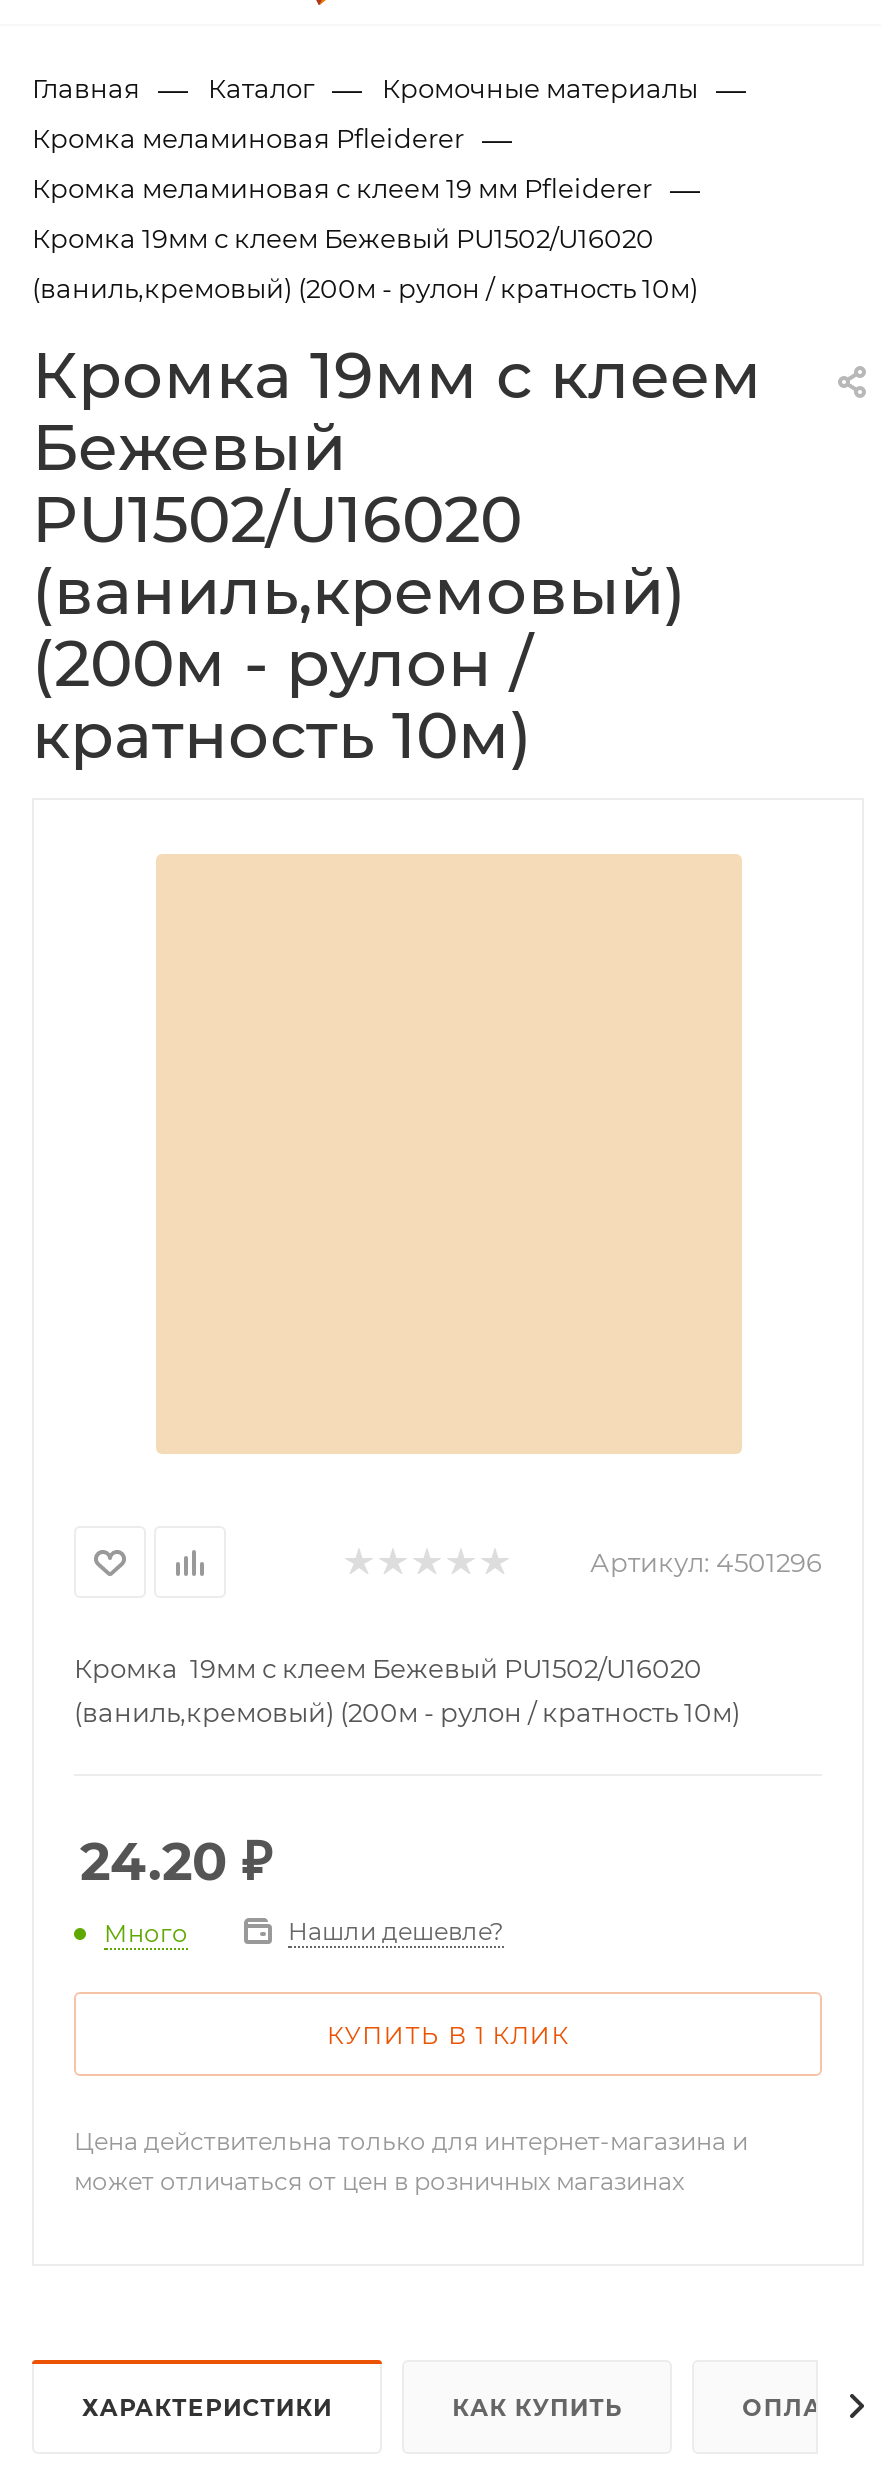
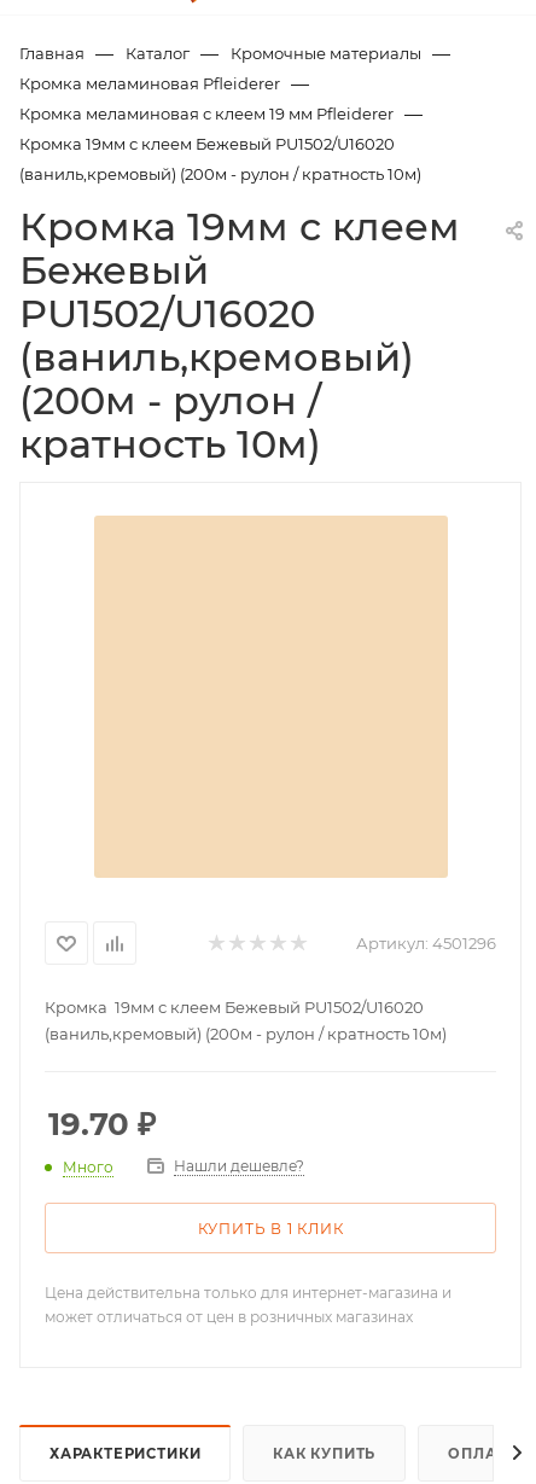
- 24.20 ₽
+ 19.70 ₽
